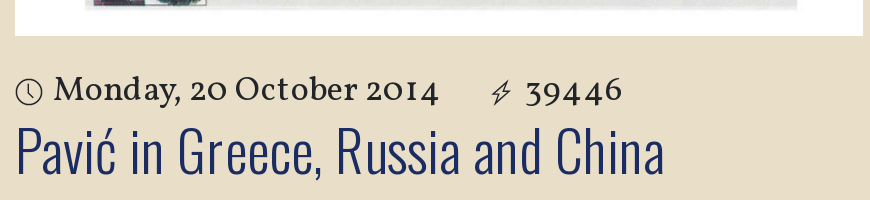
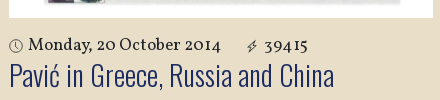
- Monday, 20 October 2014 39446
+ Monday, 20 October 2014 39415
